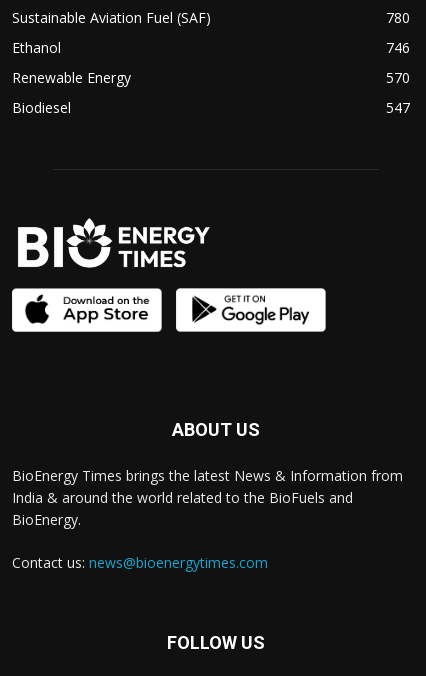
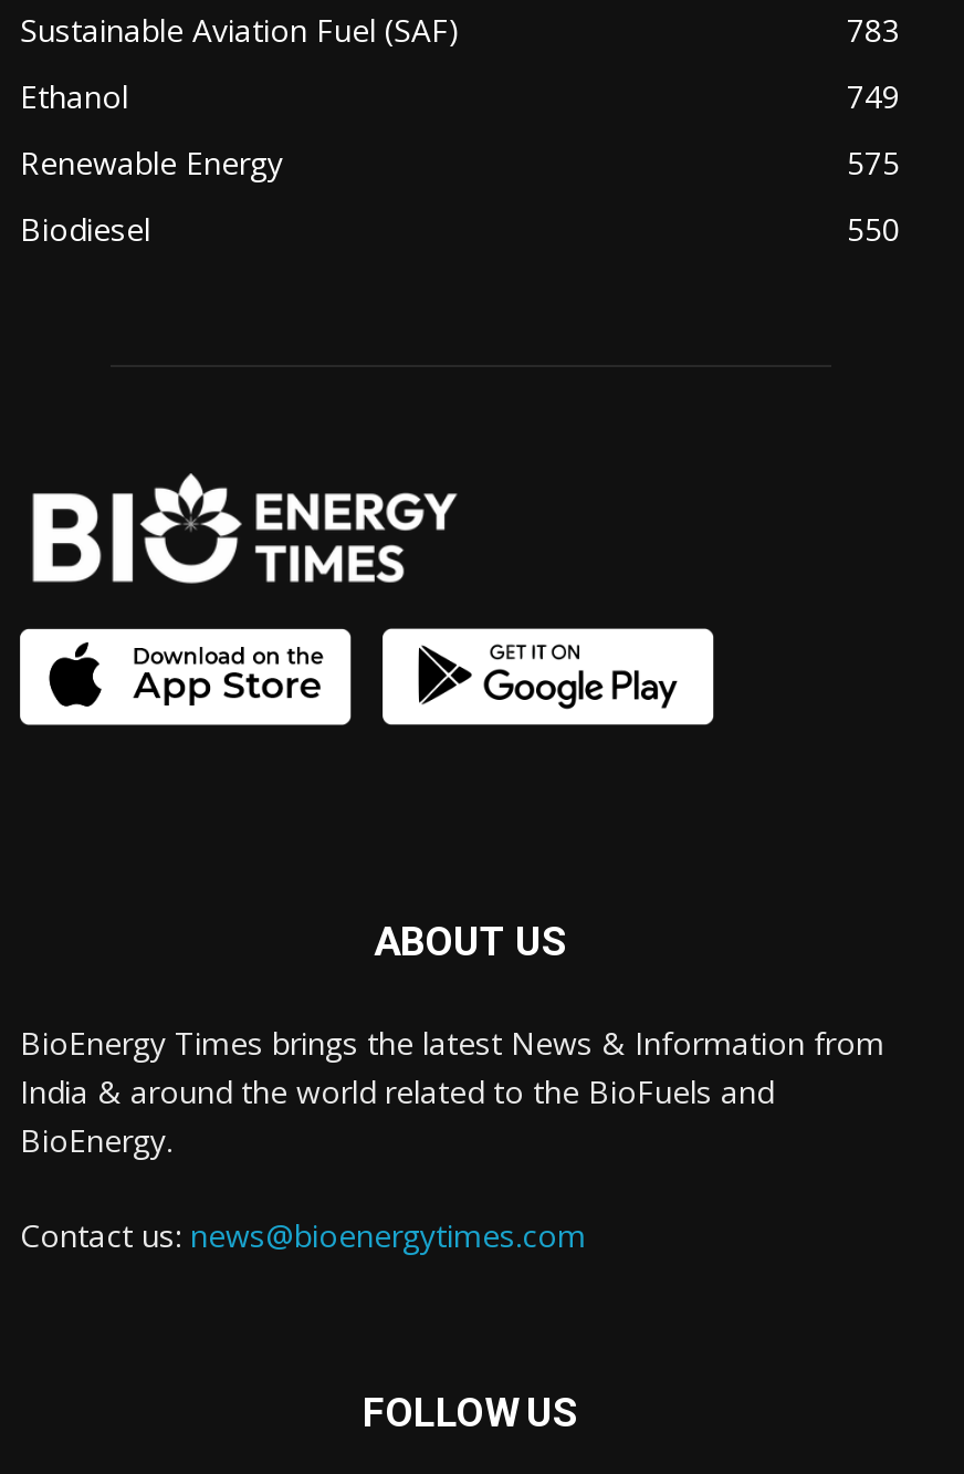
- 780
+ 783

- 746
+ 749

- 570
+ 575

- 547
+ 550
